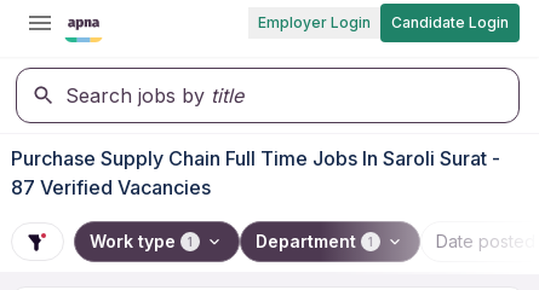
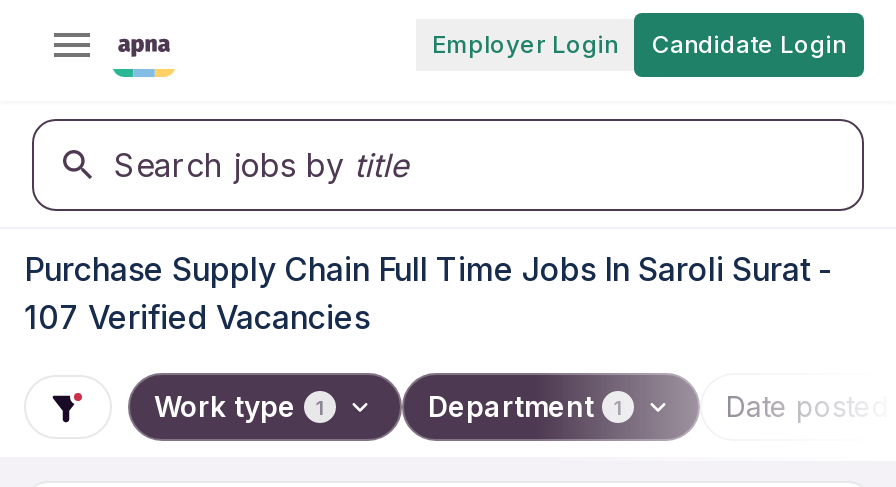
- 87 Verified Vacancies
+ 107 Verified Vacancies
